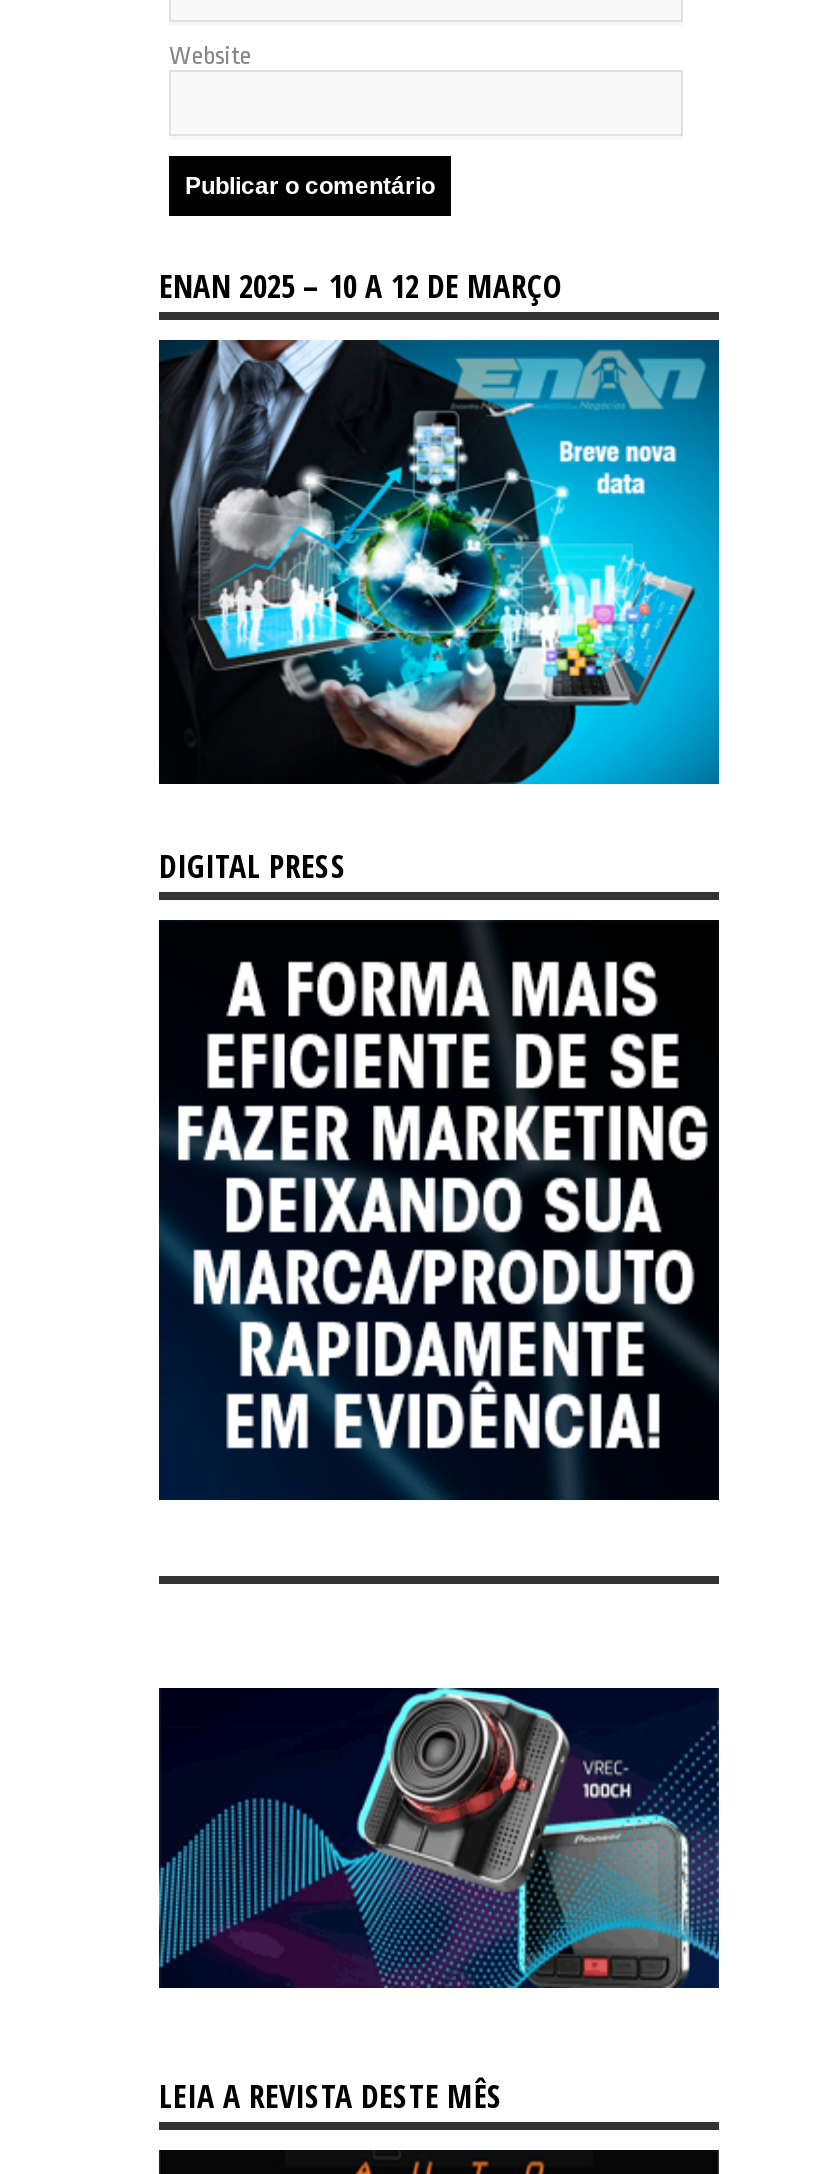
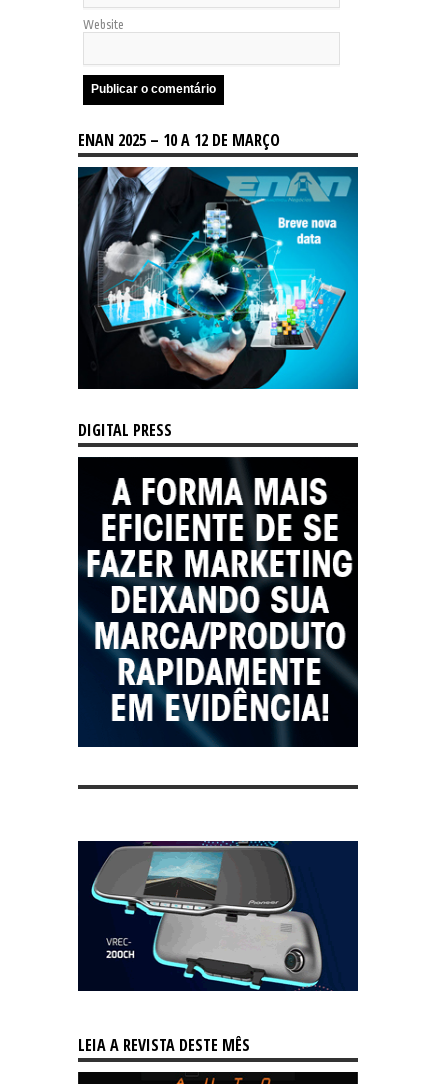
- [image]
+ [image]
